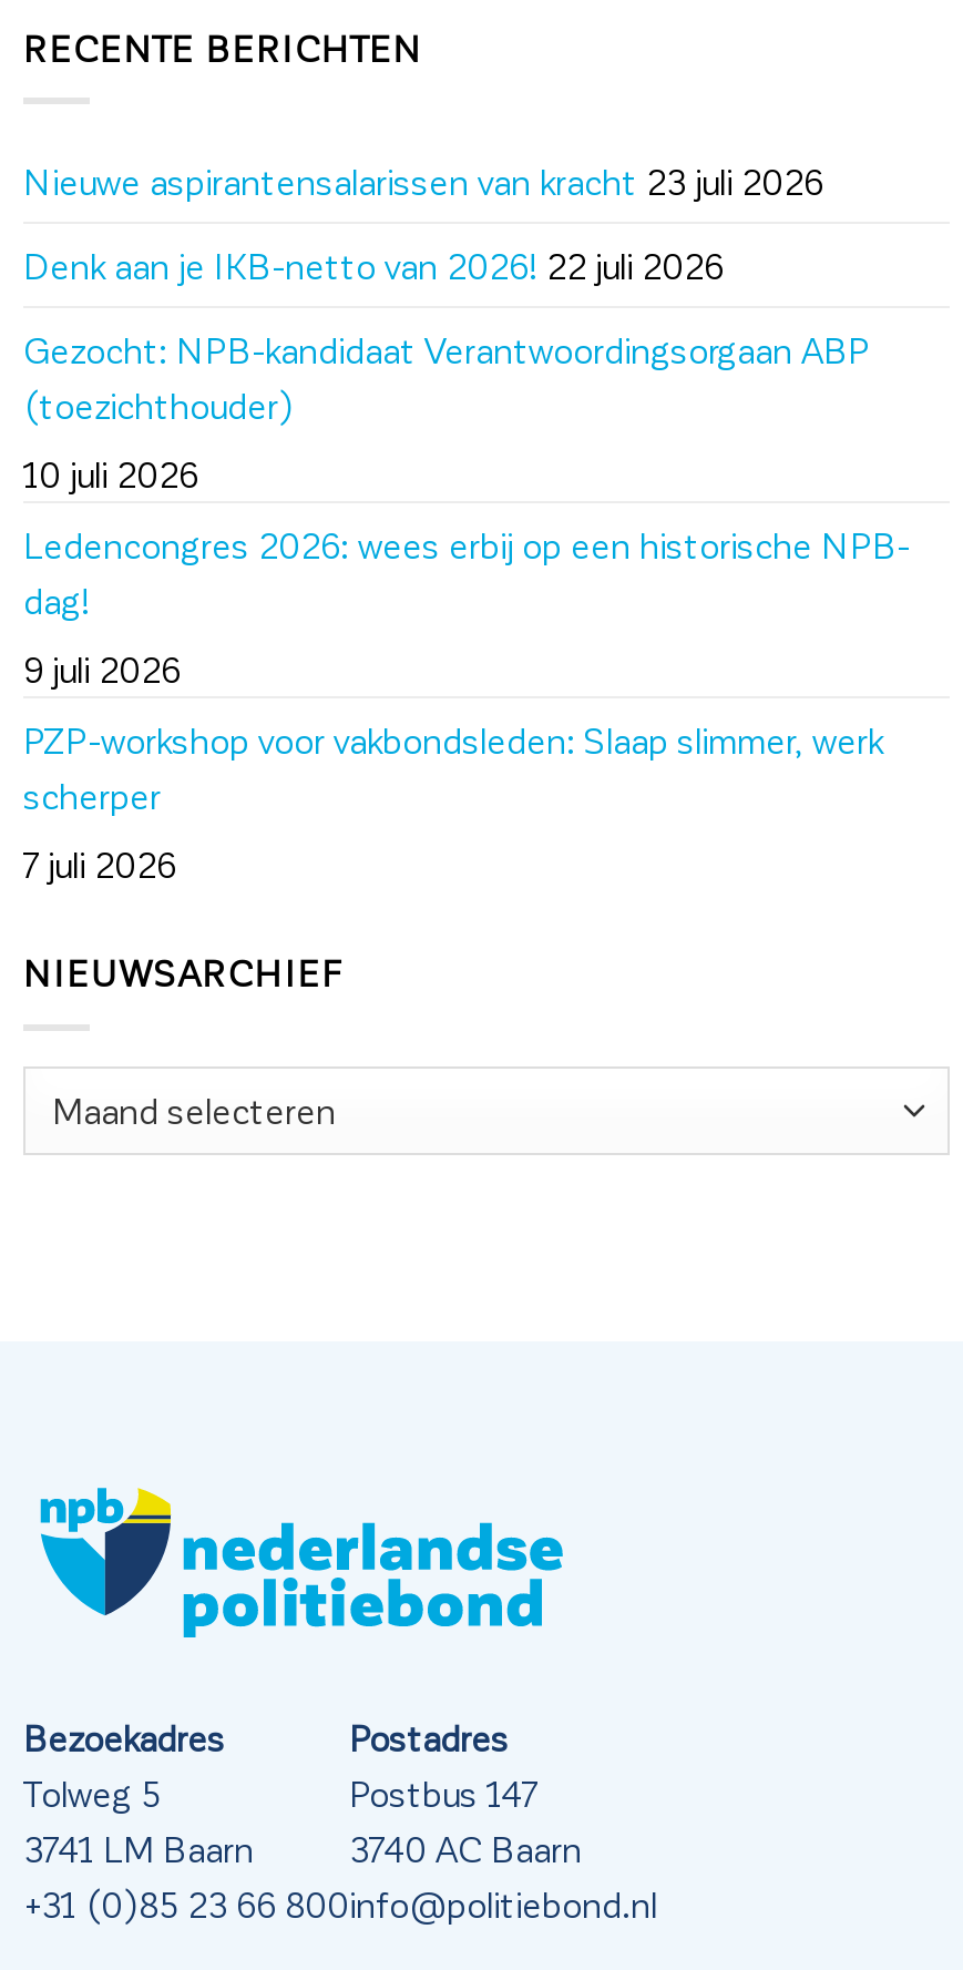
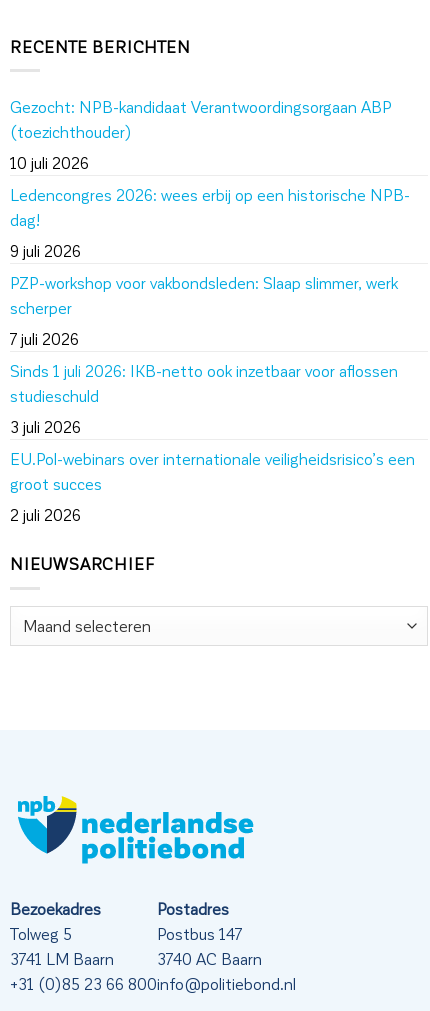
- Nieuwe aspirantensalarissen van kracht 23 juli 2026
- Denk aan je IKB-netto van 2026! 22 juli 2026

moved up: Gezocht: NPB-kandidaat Verantwoordingsorgaan ABP | (toezichthouder) | 10 juli 2026 | ... | scherper | 7 juli 2026

+ Sinds 1 juli 2026: IKB-netto ook inzetbaar voor aflossen
+ studieschuld
+ 3 juli 2026
+ EU.Pol-webinars over internationale veiligheidsrisico’s een
+ groot succes
+ 2 juli 2026
